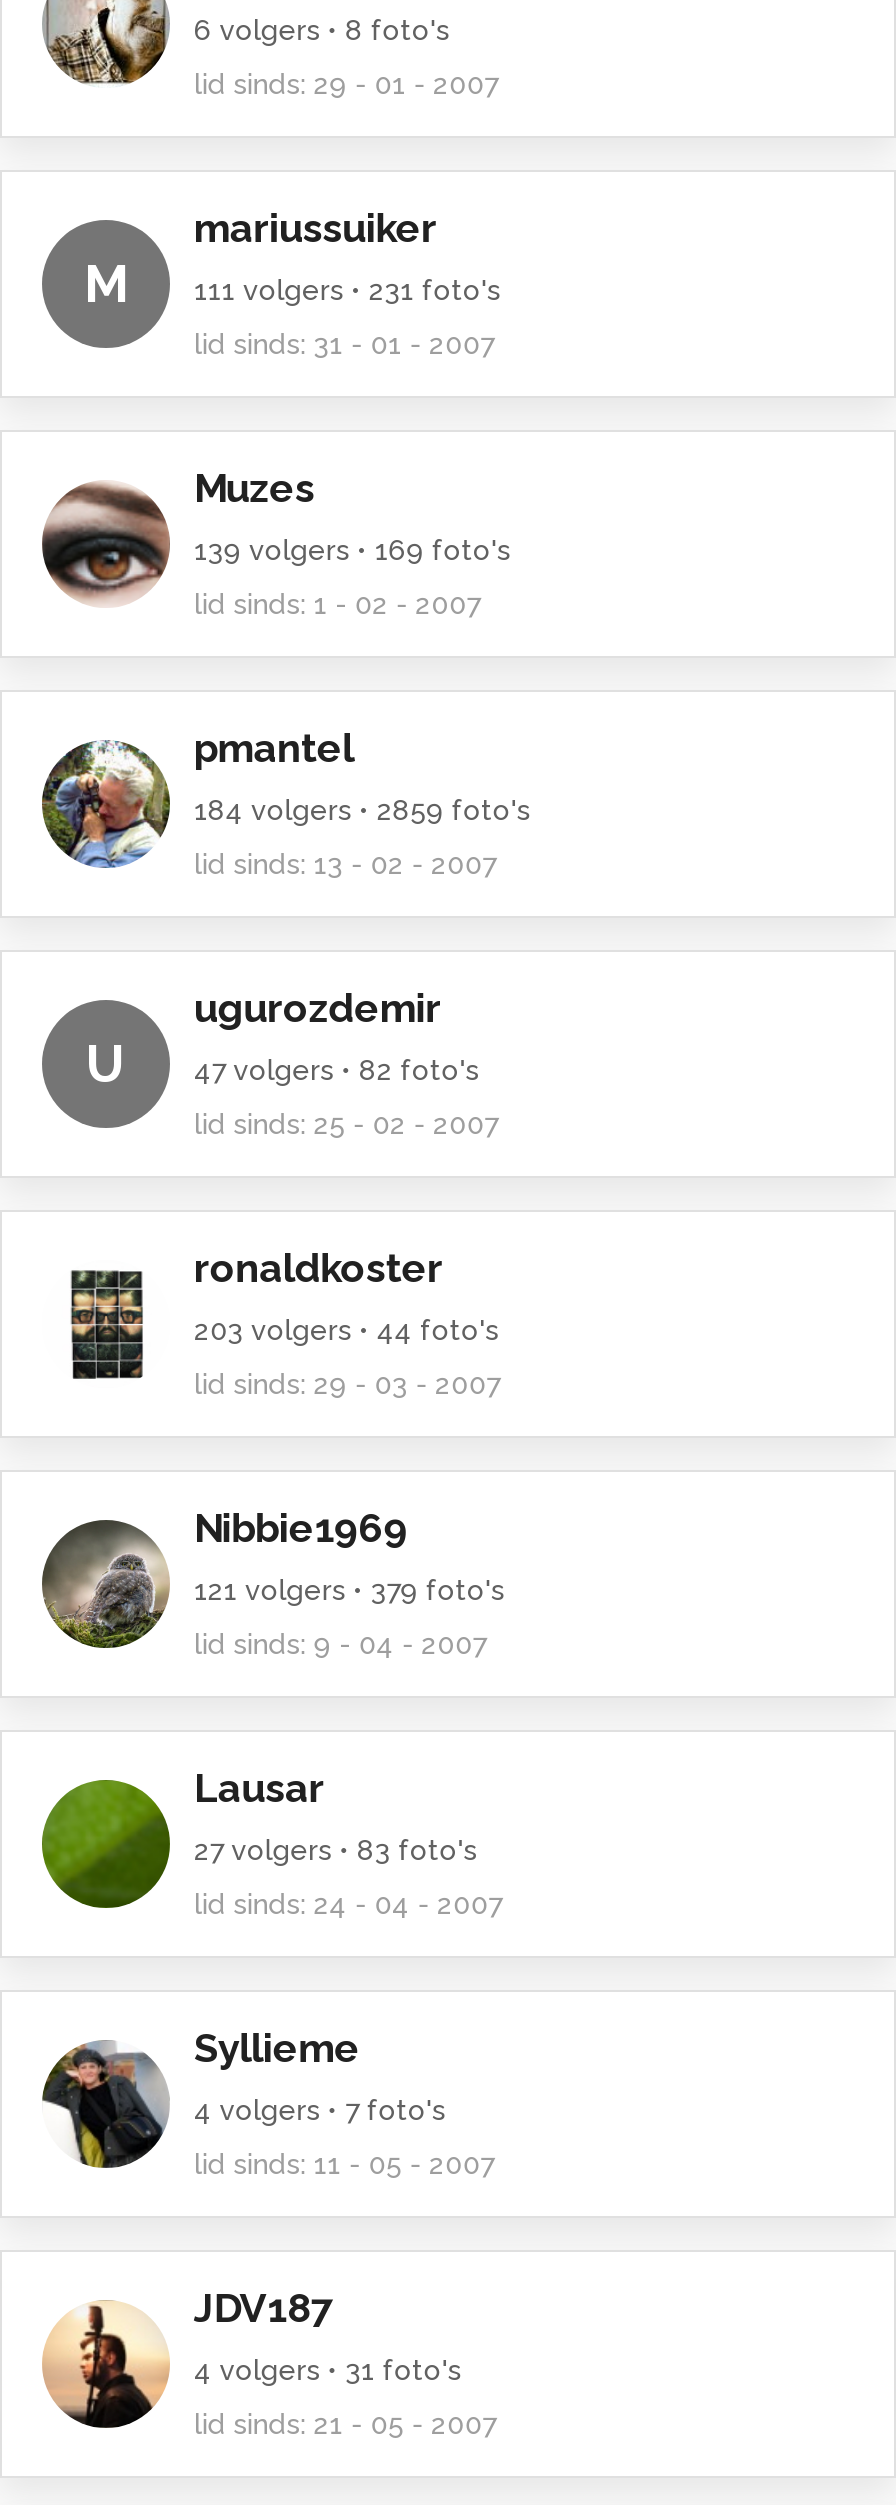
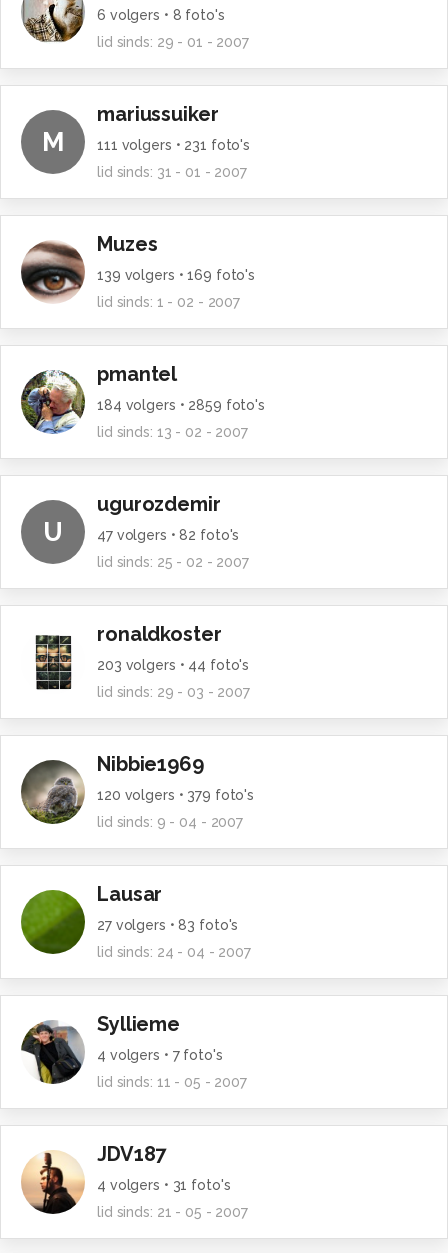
- 121 volgers • 379 foto's
+ 120 volgers • 379 foto's
